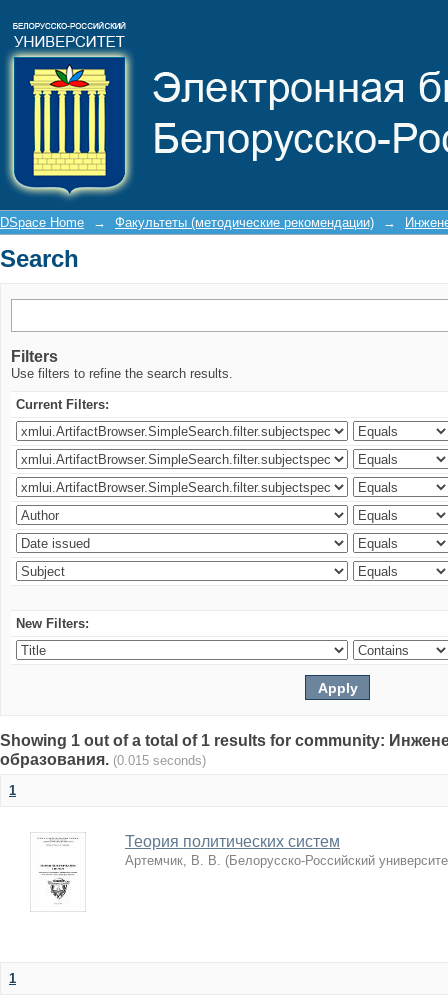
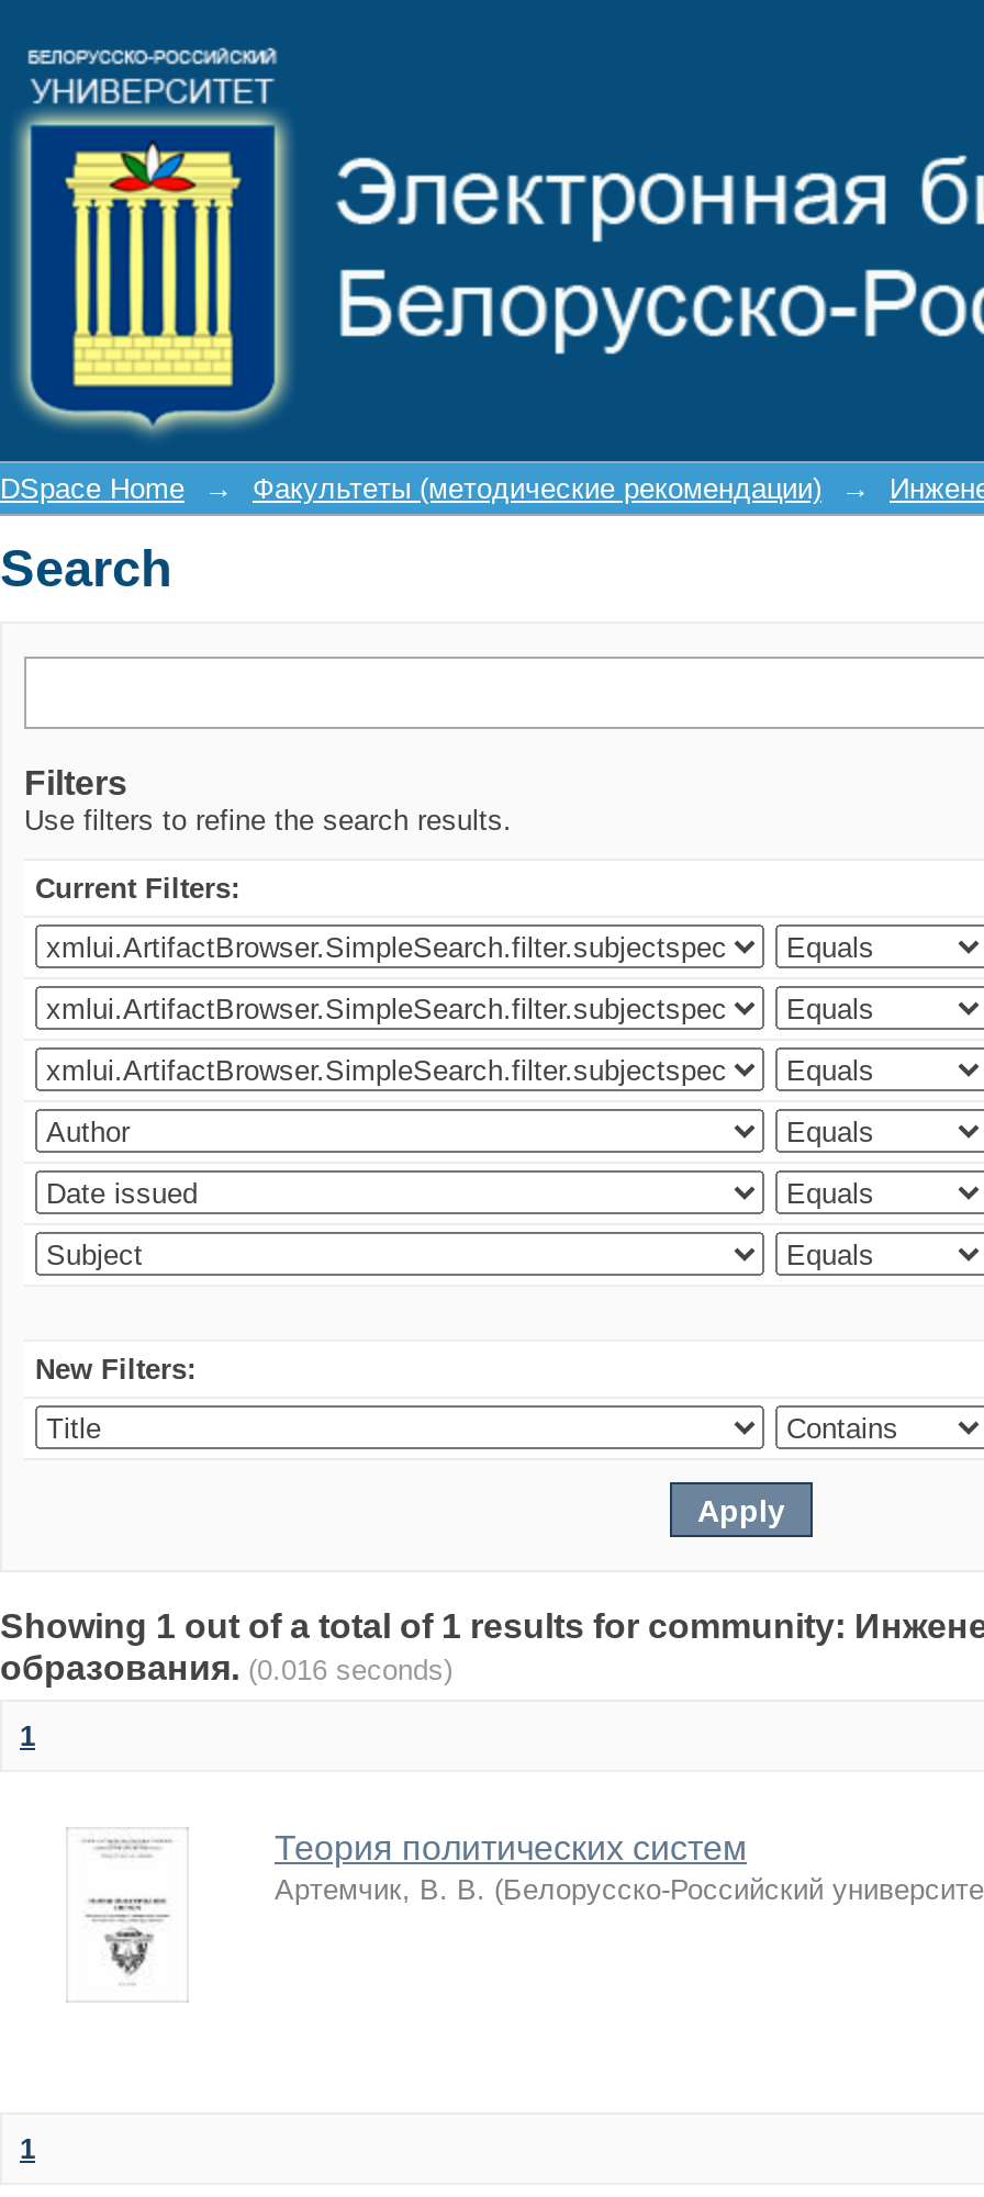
- образования. (0.015 seconds)
+ образования. (0.016 seconds)
